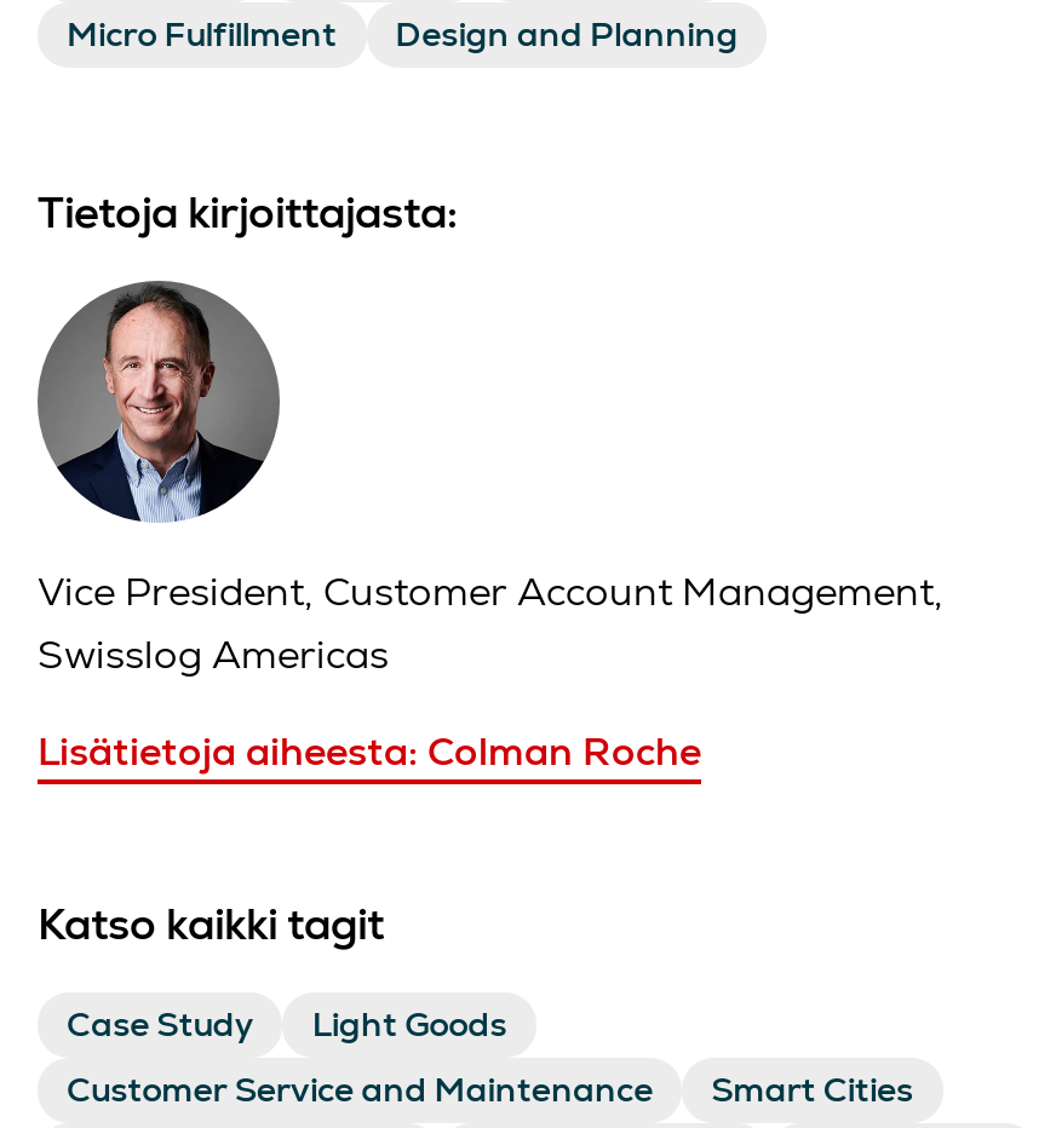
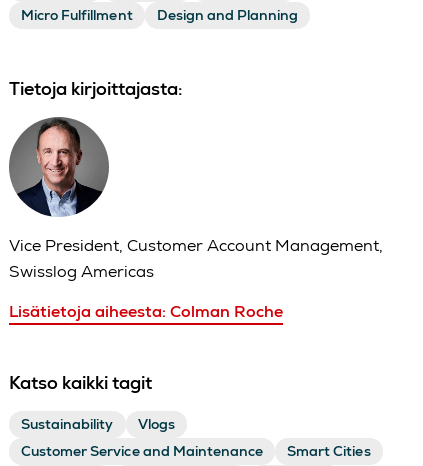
- Case Study
- Light Goods
+ Sustainability
+ Vlogs
